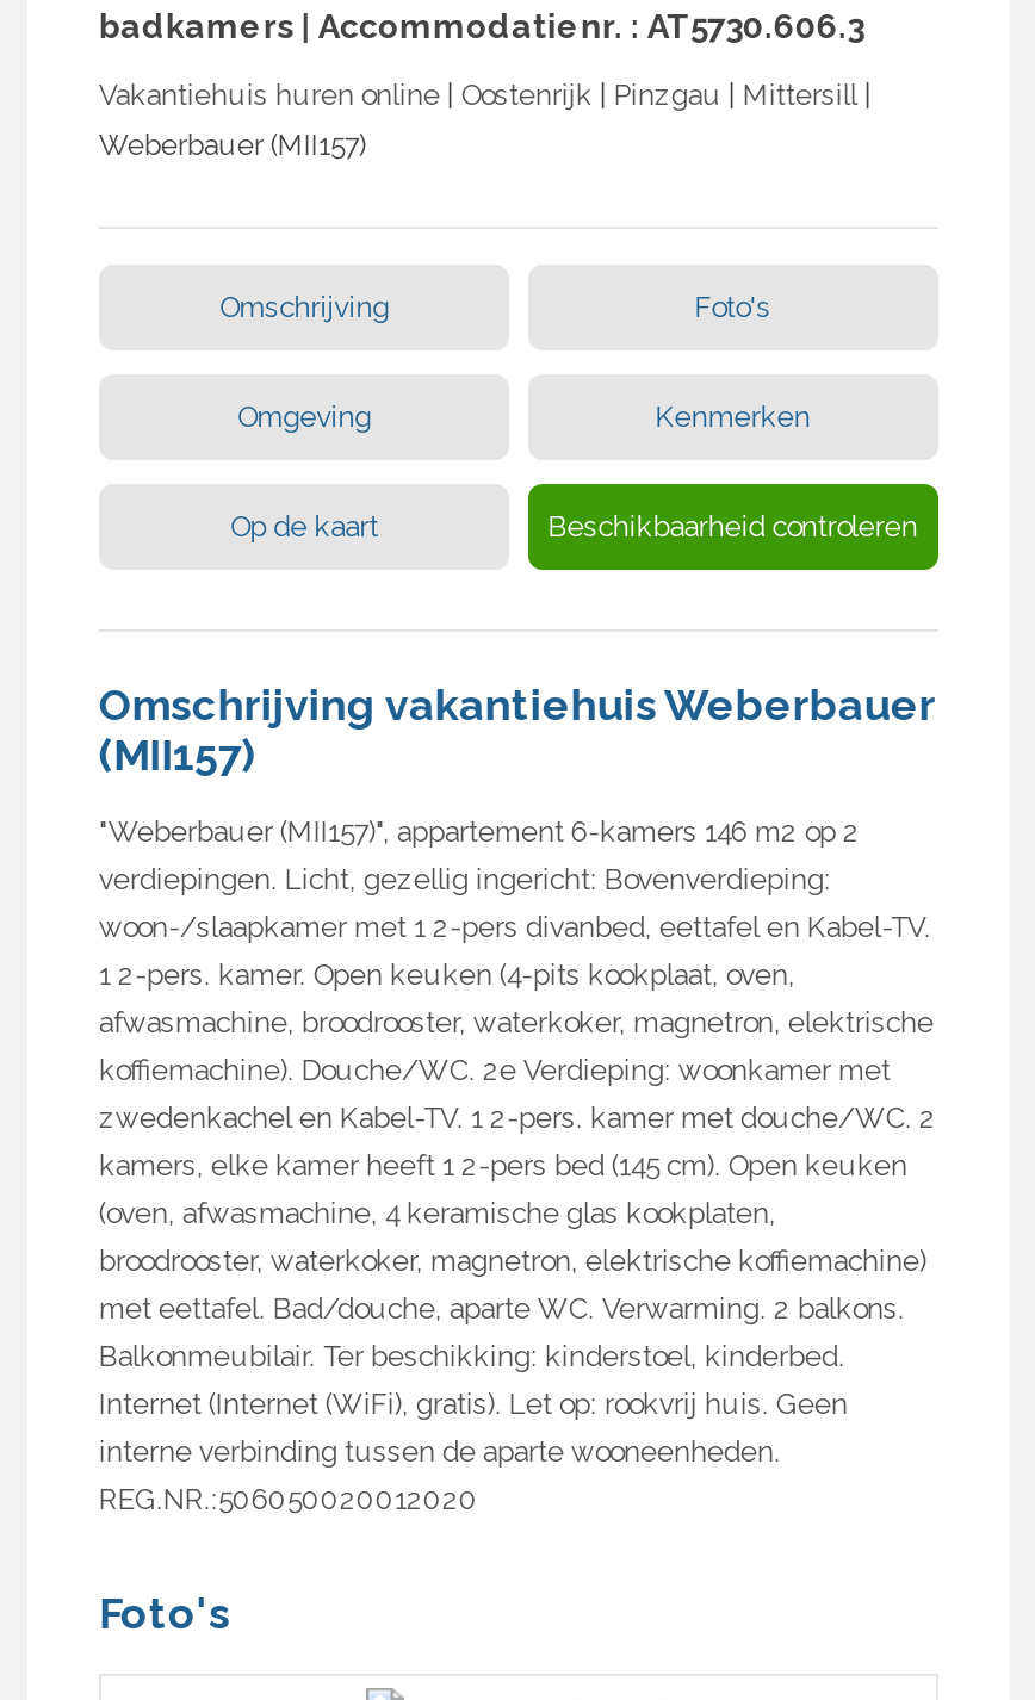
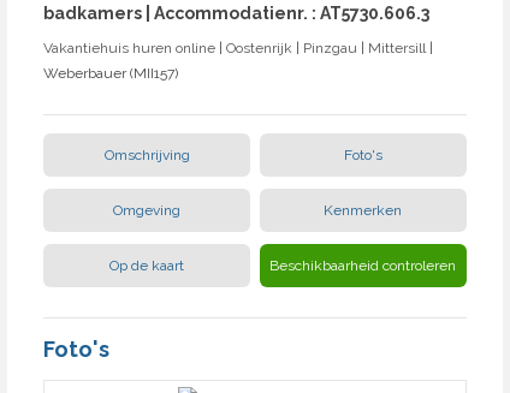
- Omschrijving vakantiehuis Weberbauer
- (MII157)
- "Weberbauer (MII157)", appartement 6-kamers 146 m2 op 2
- verdiepingen. Licht, gezellig ingericht: Bovenverdieping:
- woon-/slaapkamer met 1 2-pers divanbed, eettafel en Kabel-TV.
- 1 2-pers. kamer. Open keuken (4-pits kookplaat, oven,
- afwasmachine, broodrooster, waterkoker, magnetron, elektrische
- koffiemachine). Douche/WC. 2e Verdieping: woonkamer met
- zwedenkachel en Kabel-TV. 1 2-pers. kamer met douche/WC. 2
- kamers, elke kamer heeft 1 2-pers bed (145 cm). Open keuken
- (oven, afwasmachine, 4 keramische glas kookplaten,
- broodrooster, waterkoker, magnetron, elektrische koffiemachine)
- met eettafel. Bad/douche, aparte WC. Verwarming. 2 balkons.
- Balkonmeubilair. Ter beschikking: kinderstoel, kinderbed.
- Internet (Internet (WiFi), gratis). Let op: rookvrij huis. Geen
- interne verbinding tussen de aparte wooneenheden.
- REG.NR.:506050020012020
